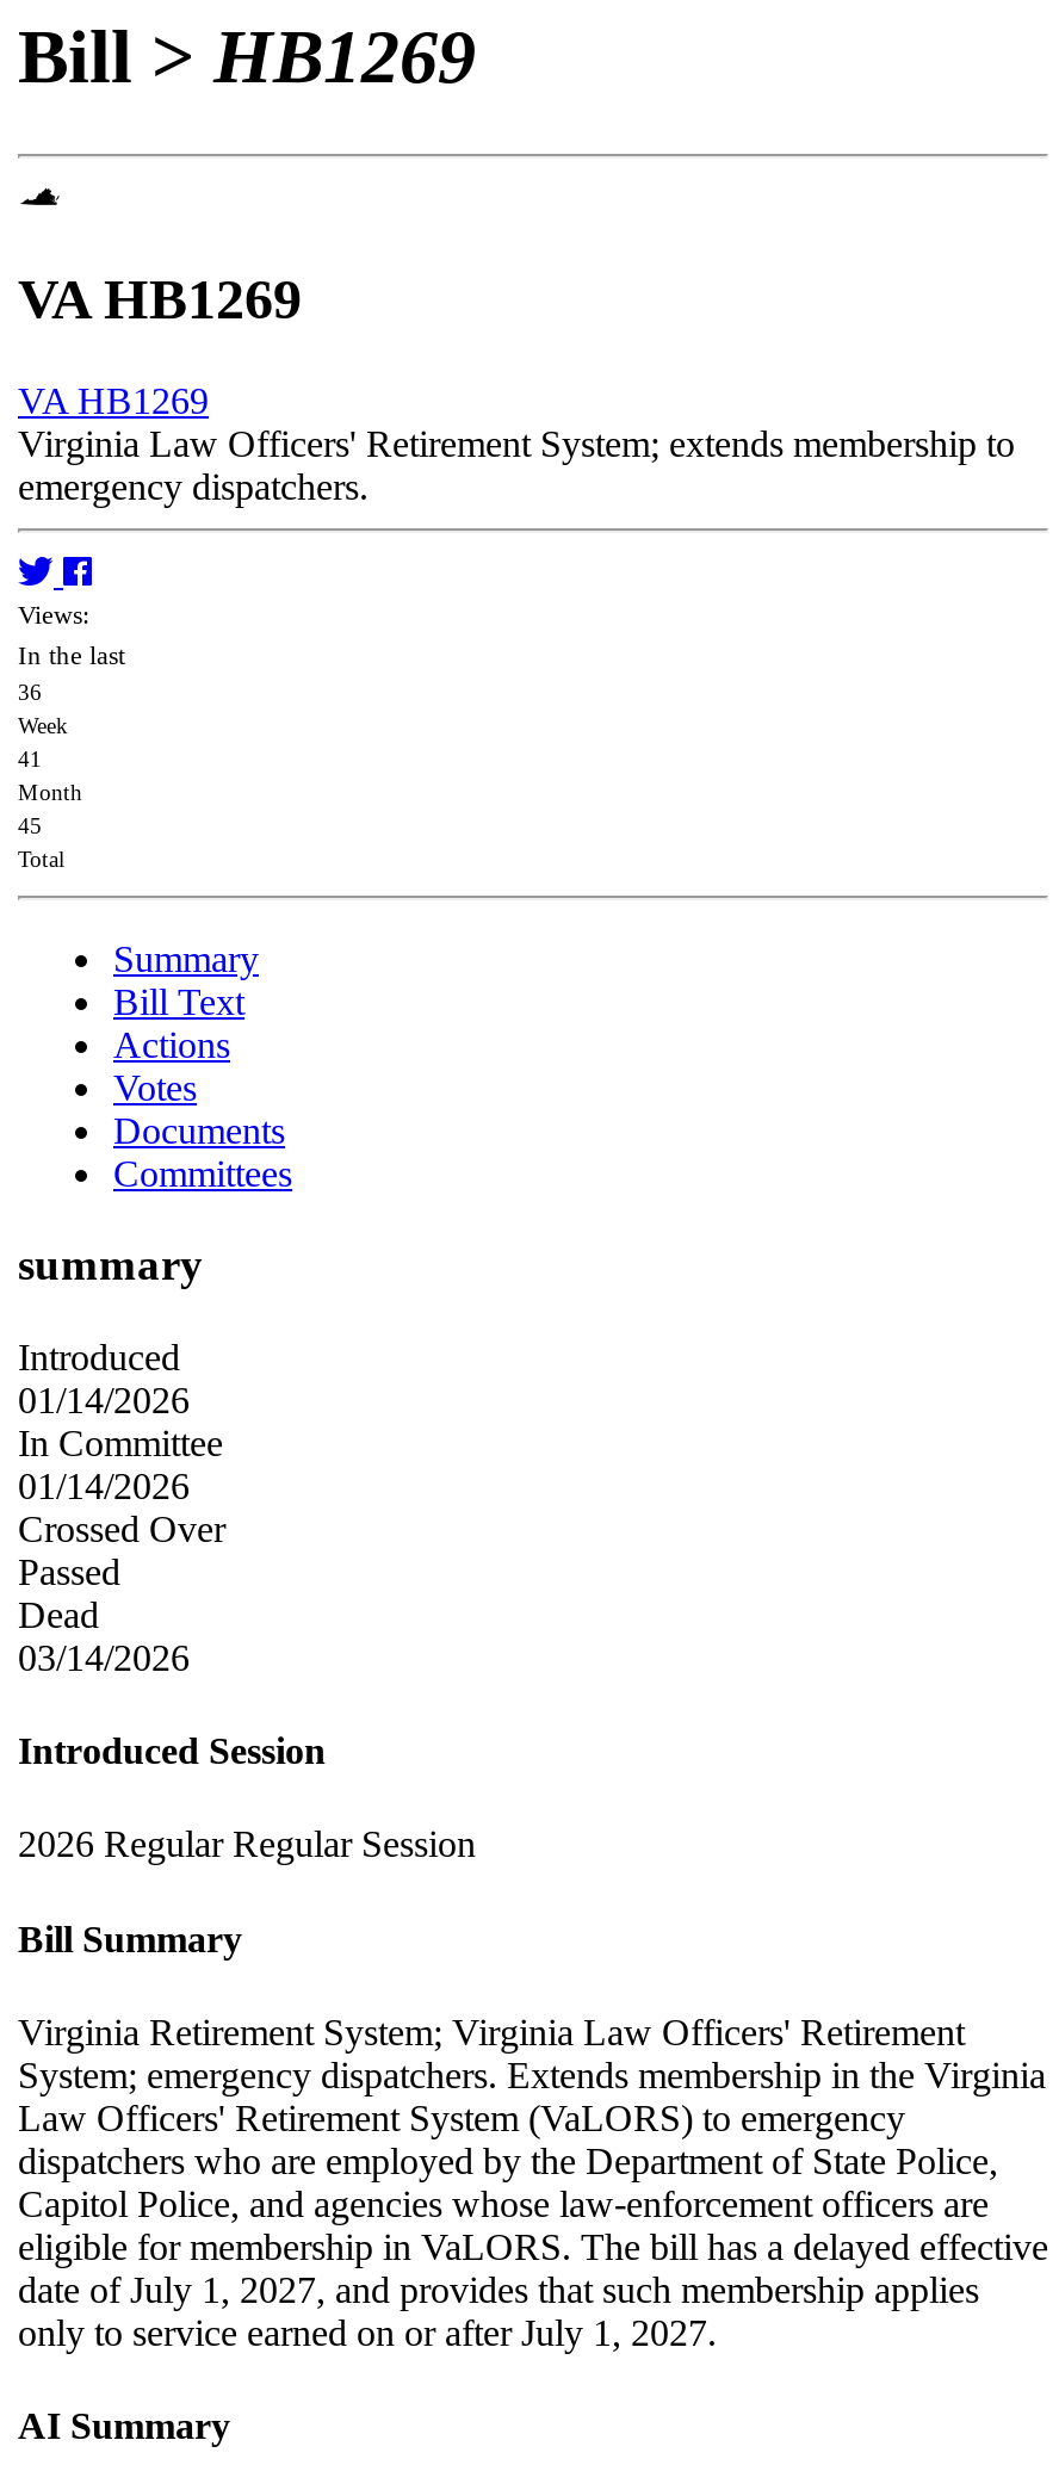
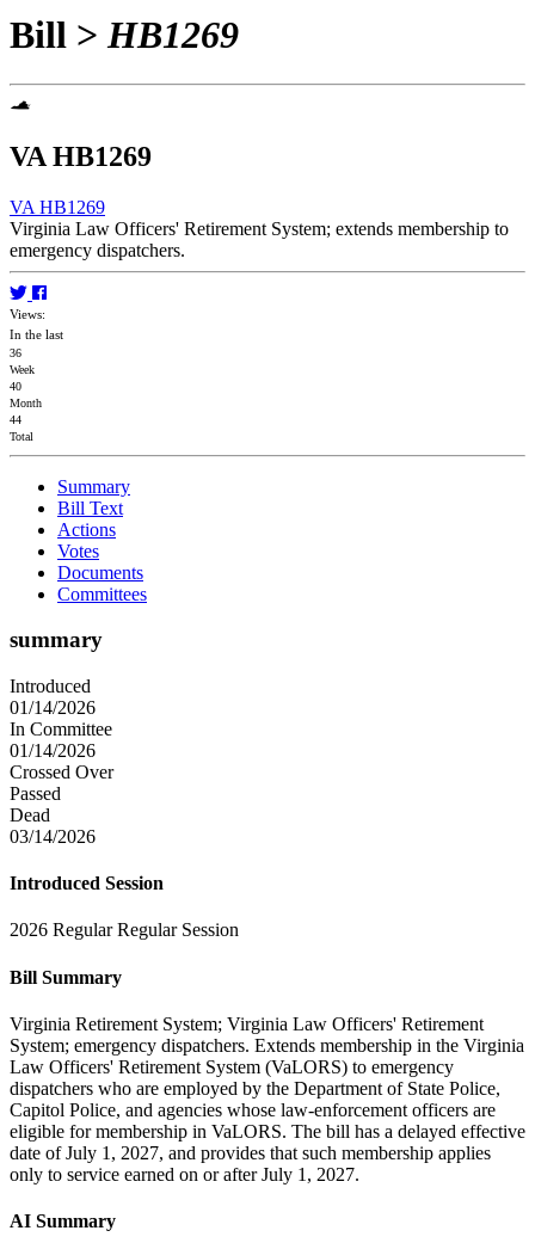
- 41
+ 40

- 45
+ 44
